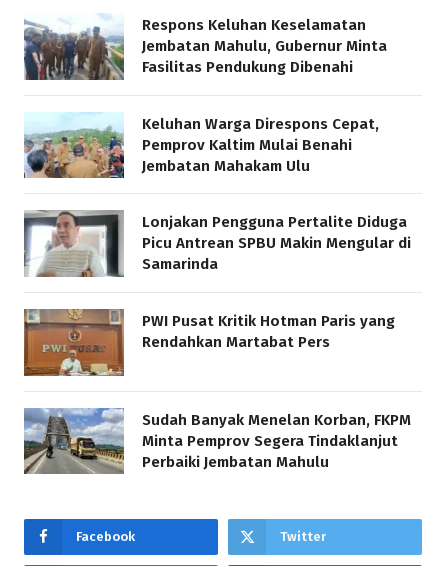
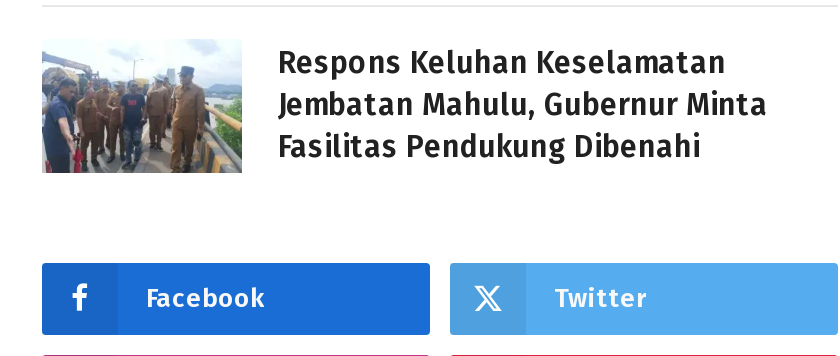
- [image]
- Keluhan Warga Direspons Cepat,
- Pemprov Kaltim Mulai Benahi
- Jembatan Mahakam Ulu
- Lonjakan Pengguna Pertalite Diduga
- Picu Antrean SPBU Makin Mengular di
- Samarinda
- PWI Pusat Kritik Hotman Paris yang
- Rendahkan Martabat Pers

- [image]

- [image]

- [image]
- Sudah Banyak Menelan Korban, FKPM
- Minta Pemprov Segera Tindaklanjut
- Perbaiki Jembatan Mahulu
